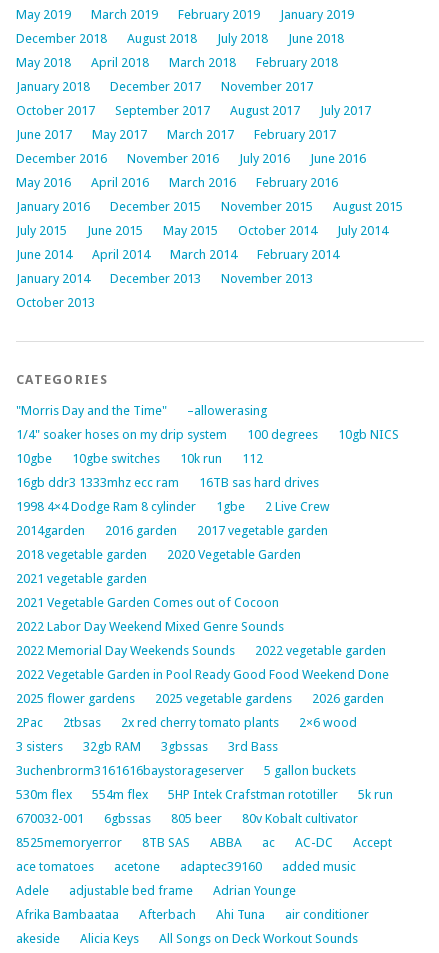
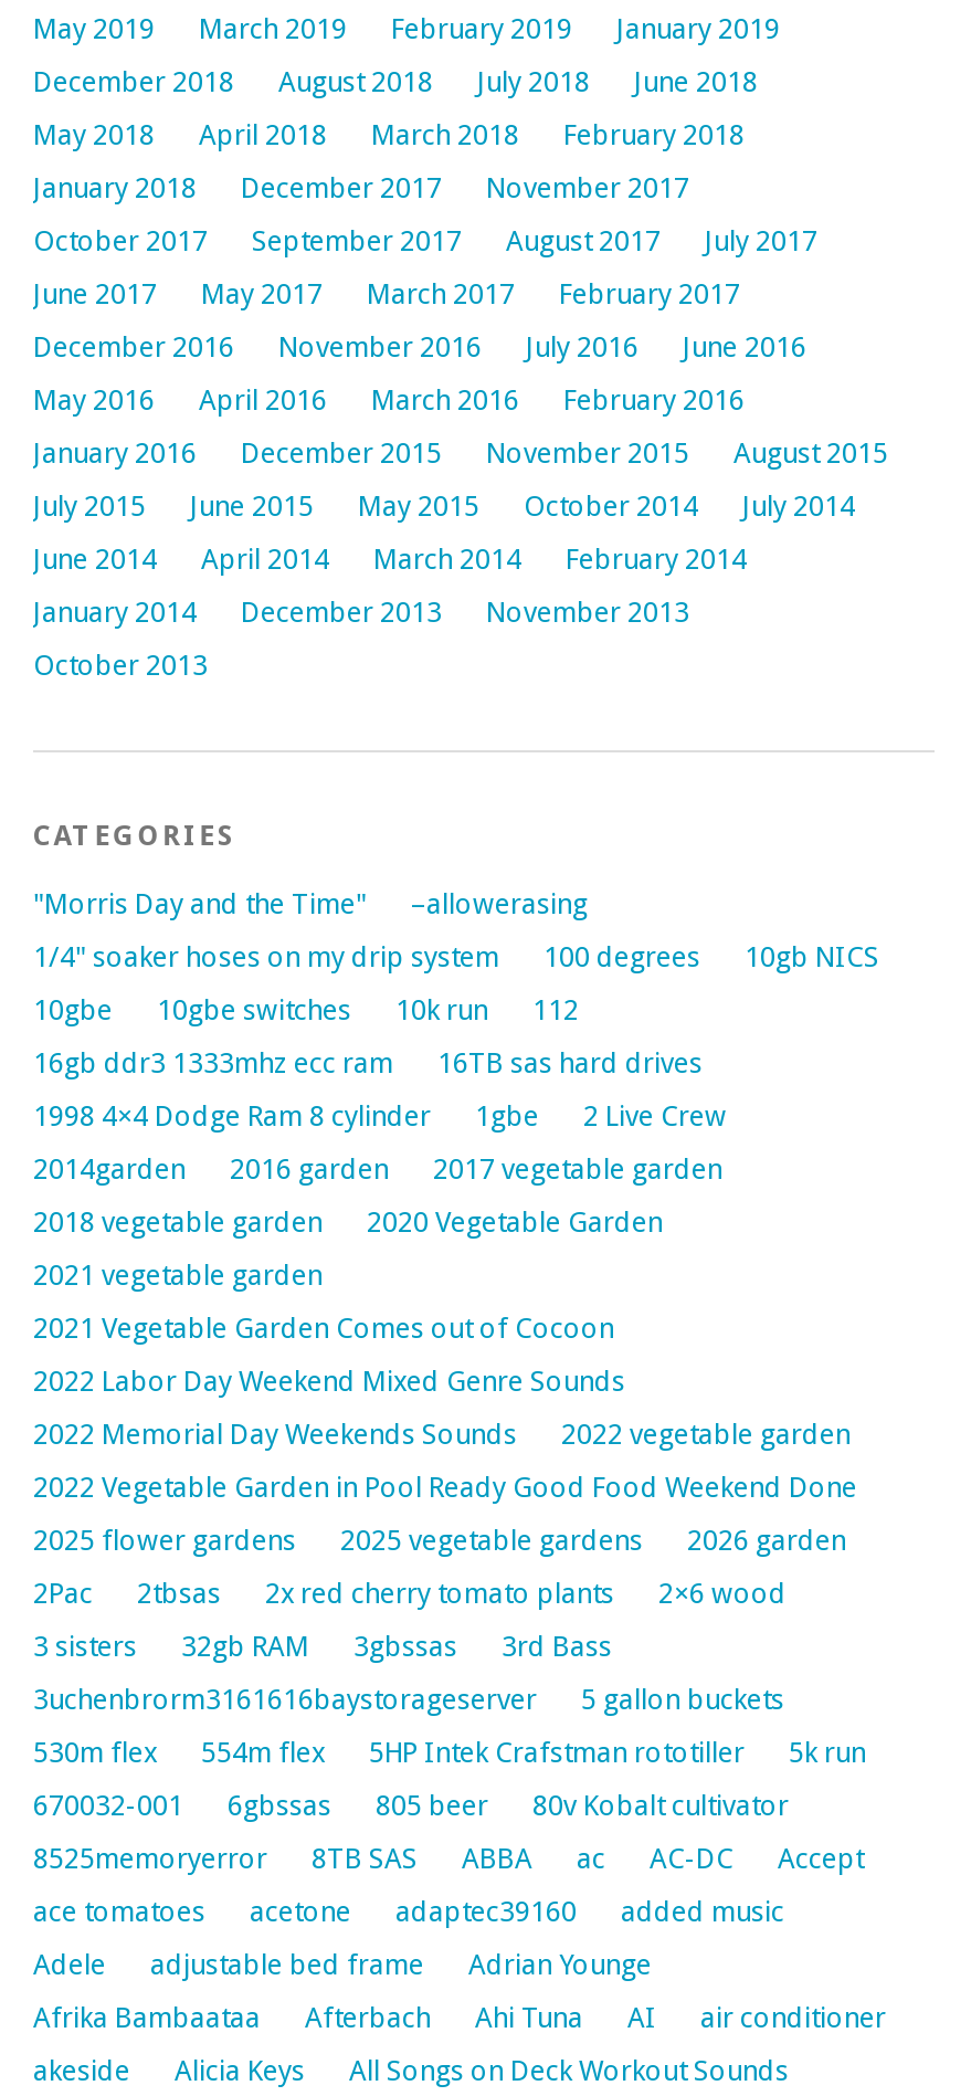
+ AI
